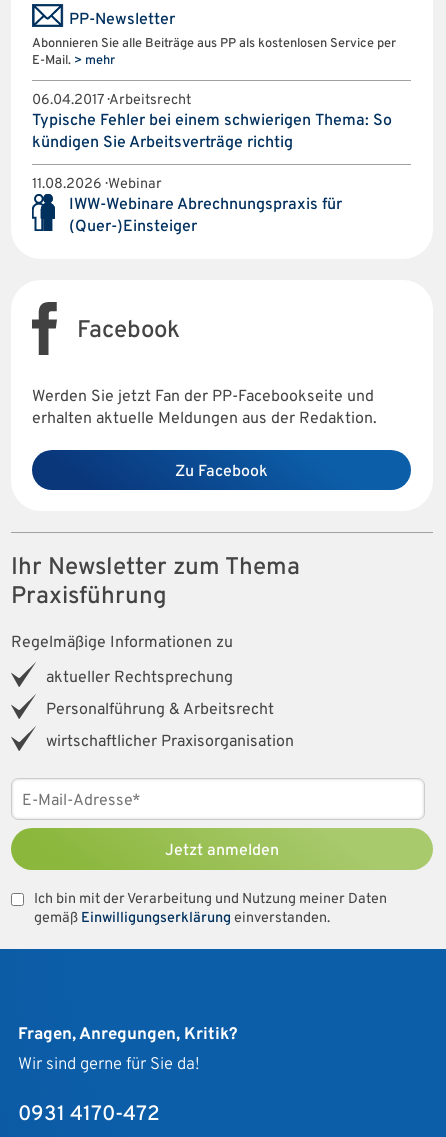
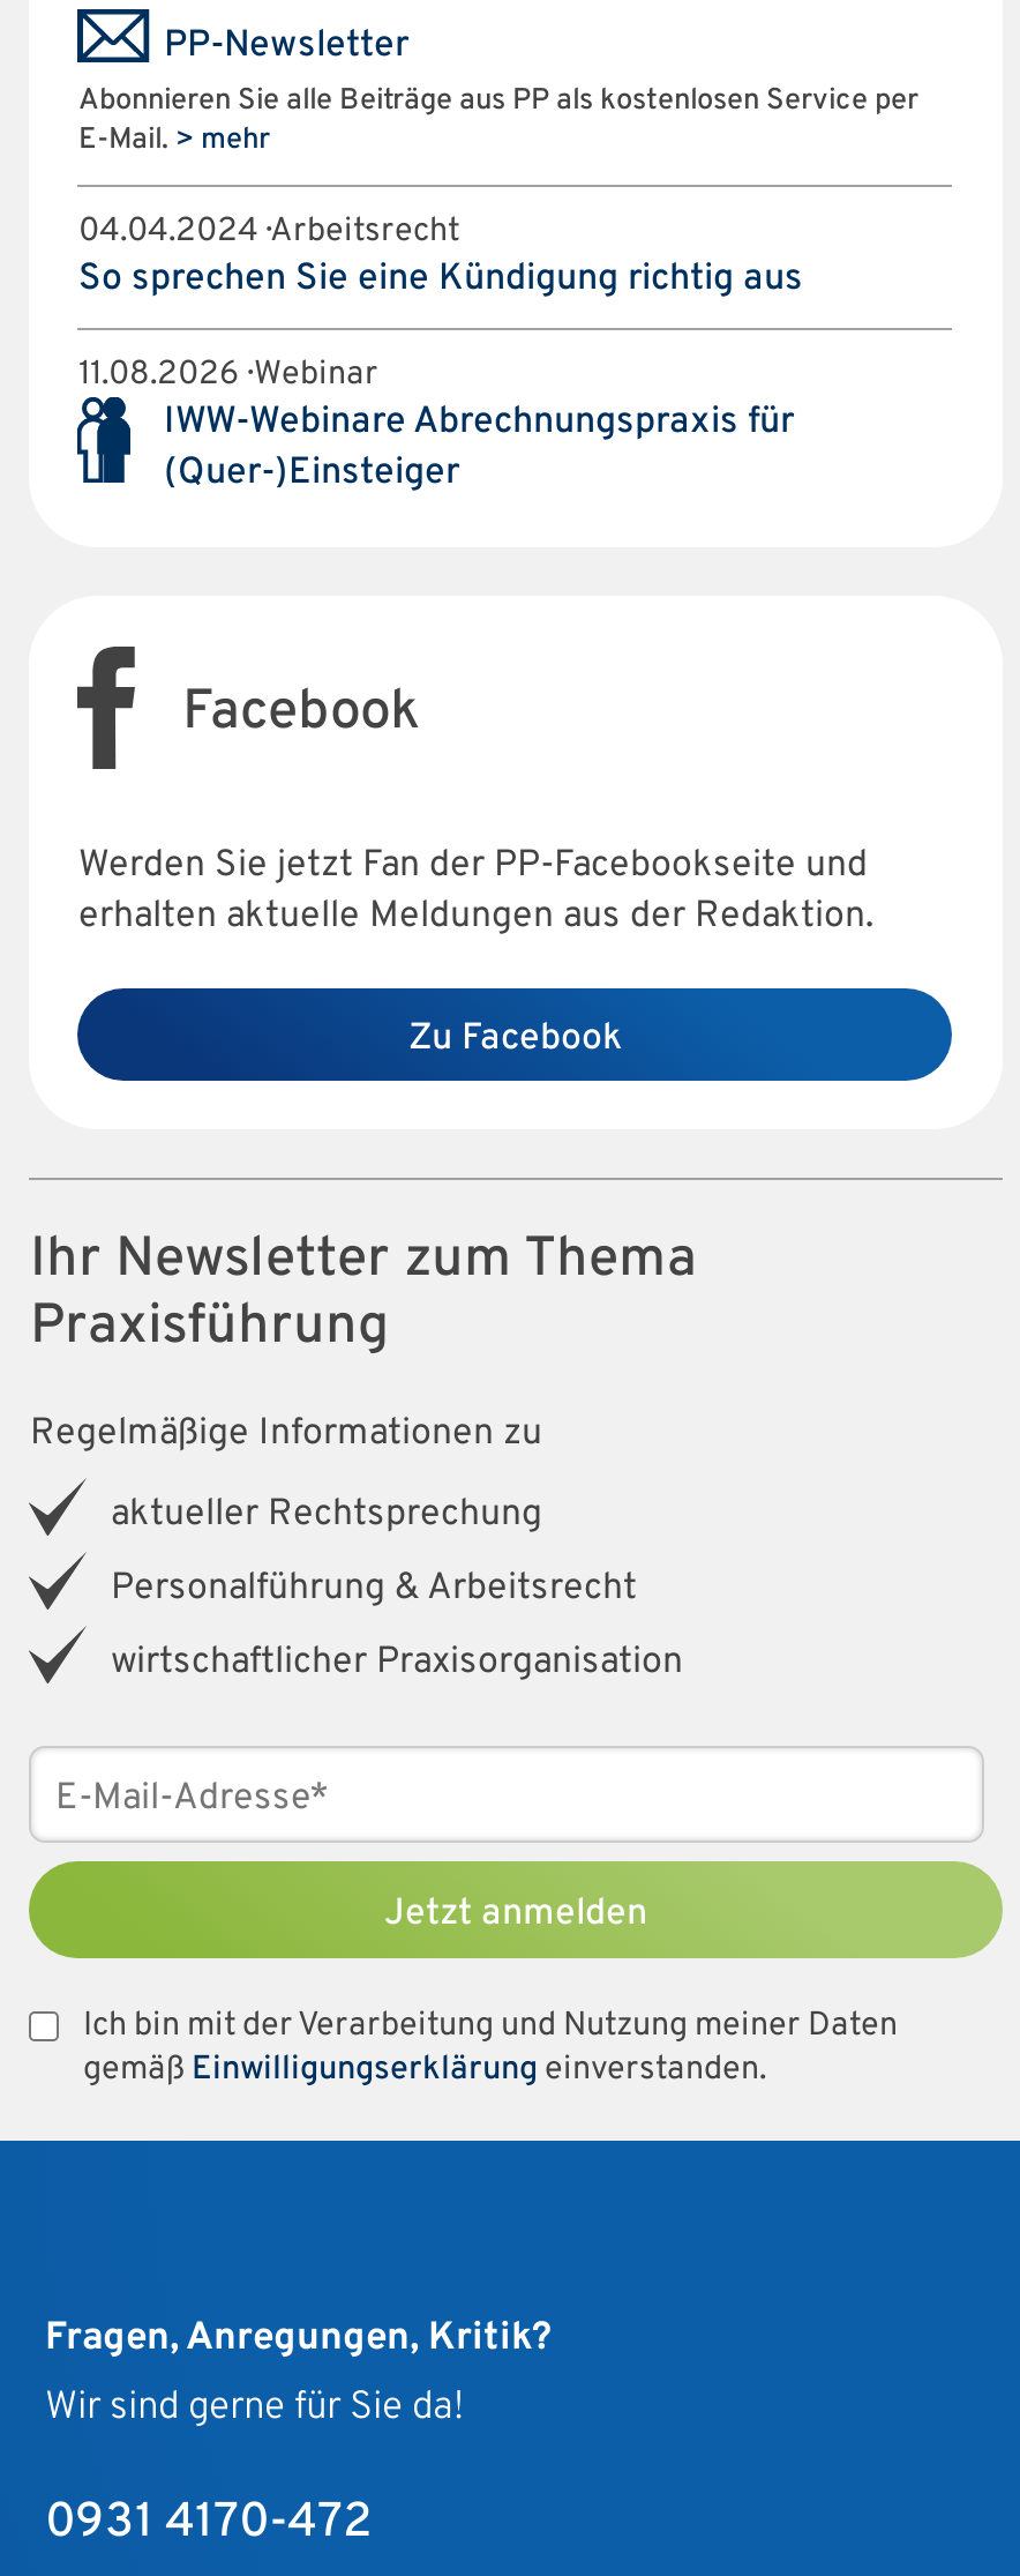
- 06.04.2017 · Arbeitsrecht
- Typische Fehler bei einem schwierigen Thema: So
- kündigen Sie Arbeitsverträge richtig
+ 04.04.2024 · Arbeitsrecht
+ So sprechen Sie eine Kündigung richtig aus
